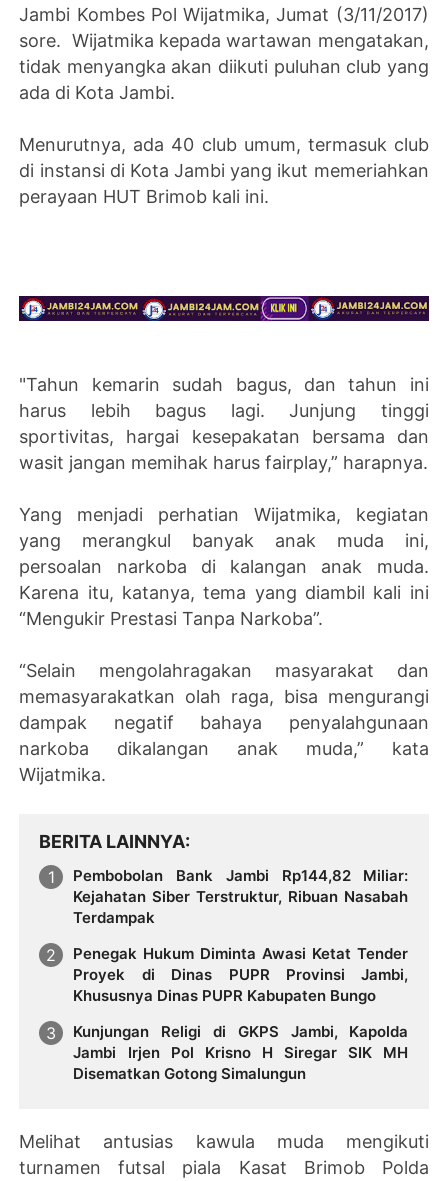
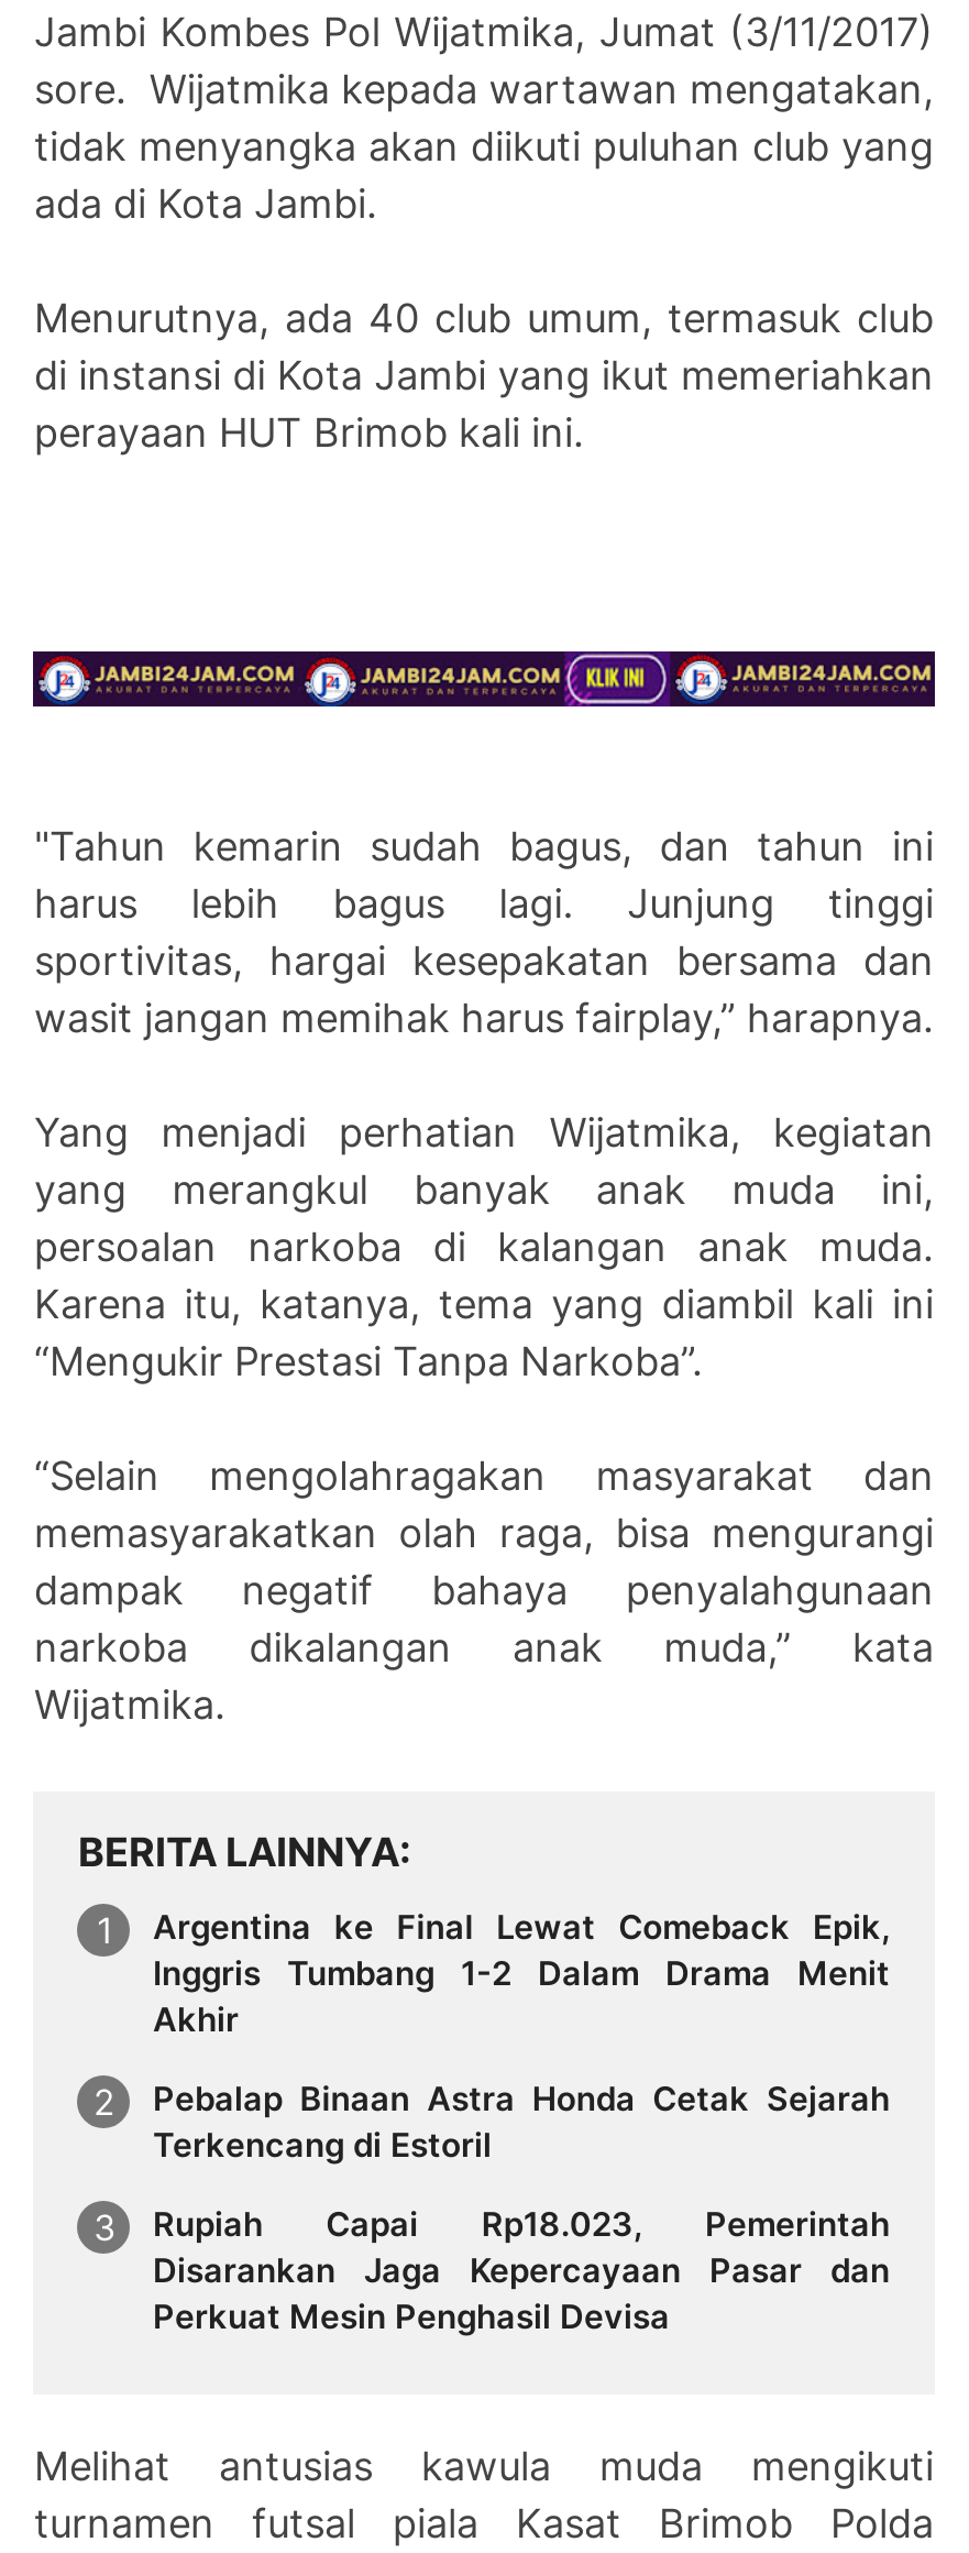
- Pembobolan Bank Jambi Rp144,82 Miliar:
- Kejahatan Siber Terstruktur, Ribuan Nasabah
- Terdampak
+ Argentina ke Final Lewat Comeback Epik,
+ Inggris Tumbang 1-2 Dalam Drama Menit
+ Akhir

- Penegak Hukum Diminta Awasi Ketat Tender
- Proyek di Dinas PUPR Provinsi Jambi,
- Khususnya Dinas PUPR Kabupaten Bungo
+ Pebalap Binaan Astra Honda Cetak Sejarah
+ Terkencang di Estoril

- Kunjungan Religi di GKPS Jambi, Kapolda
- Jambi Irjen Pol Krisno H Siregar SIK MH
- Disematkan Gotong Simalungun
+ Rupiah Capai Rp18.023, Pemerintah
+ Disarankan Jaga Kepercayaan Pasar dan
+ Perkuat Mesin Penghasil Devisa
